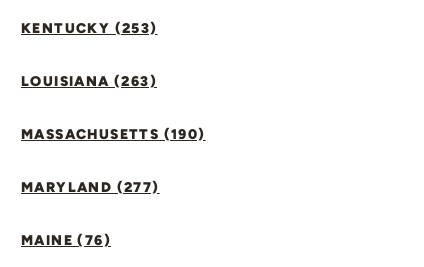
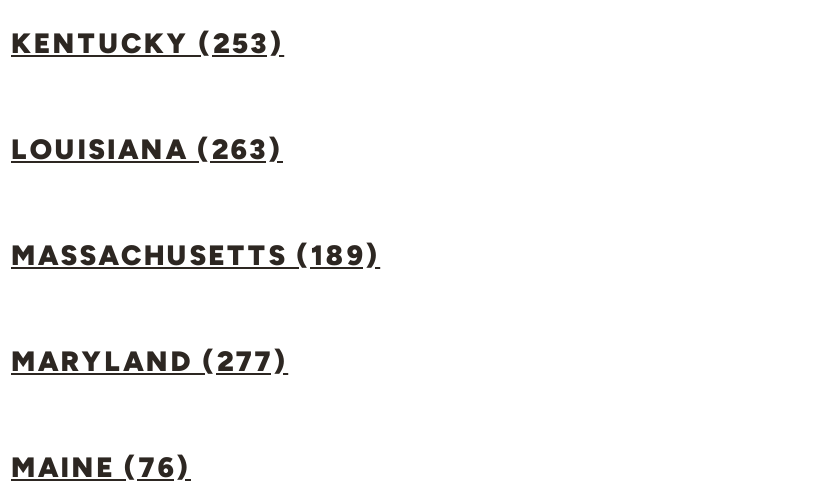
- MASSACHUSETTS (190)
+ MASSACHUSETTS (189)
